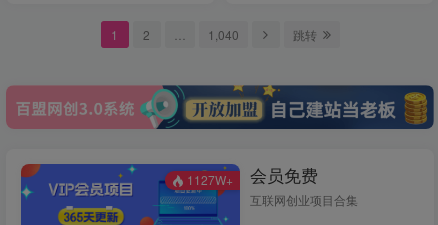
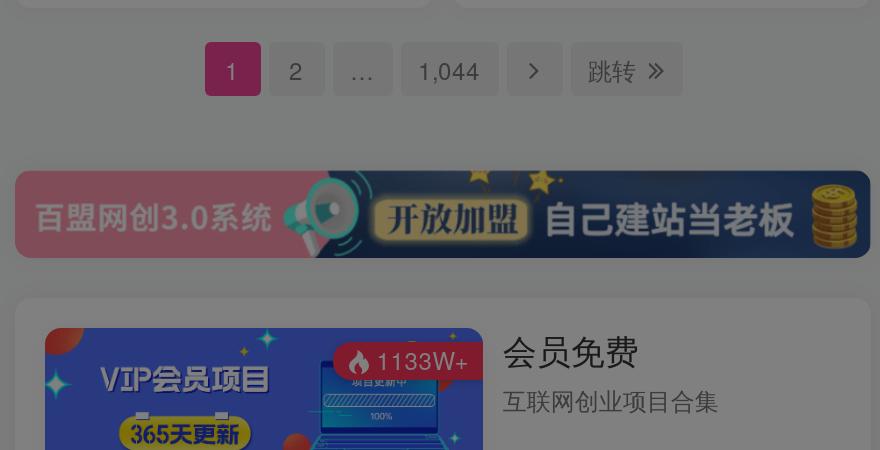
- 1,040
+ 1,044

- 1127W+ 会员免费
+ 1133W+ 会员免费
